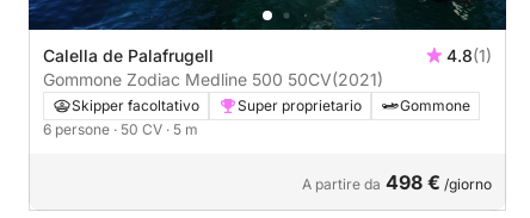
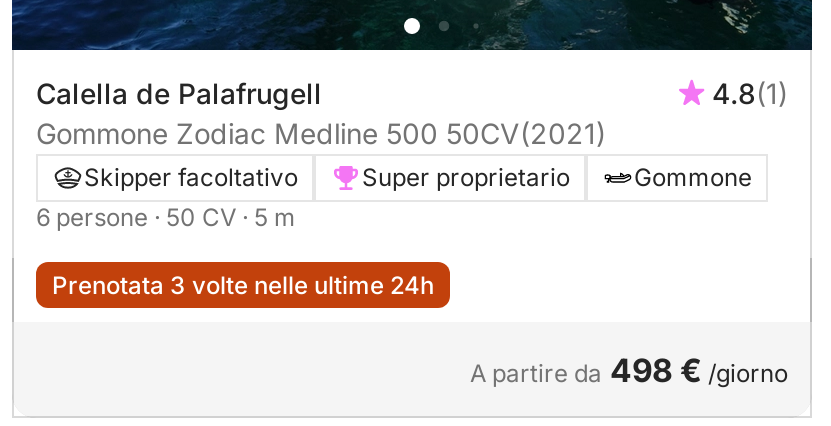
+ Prenotata 3 volte nelle ultime 24h
